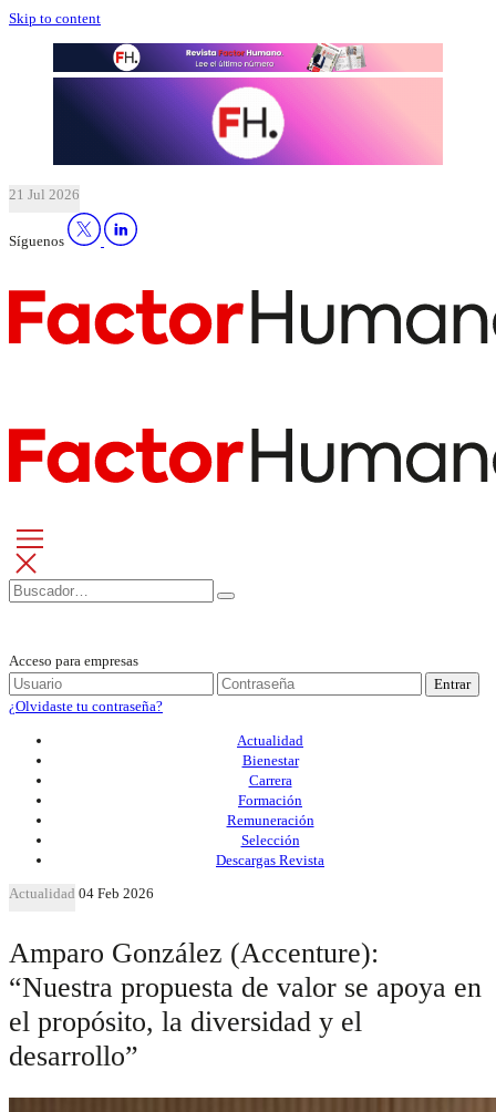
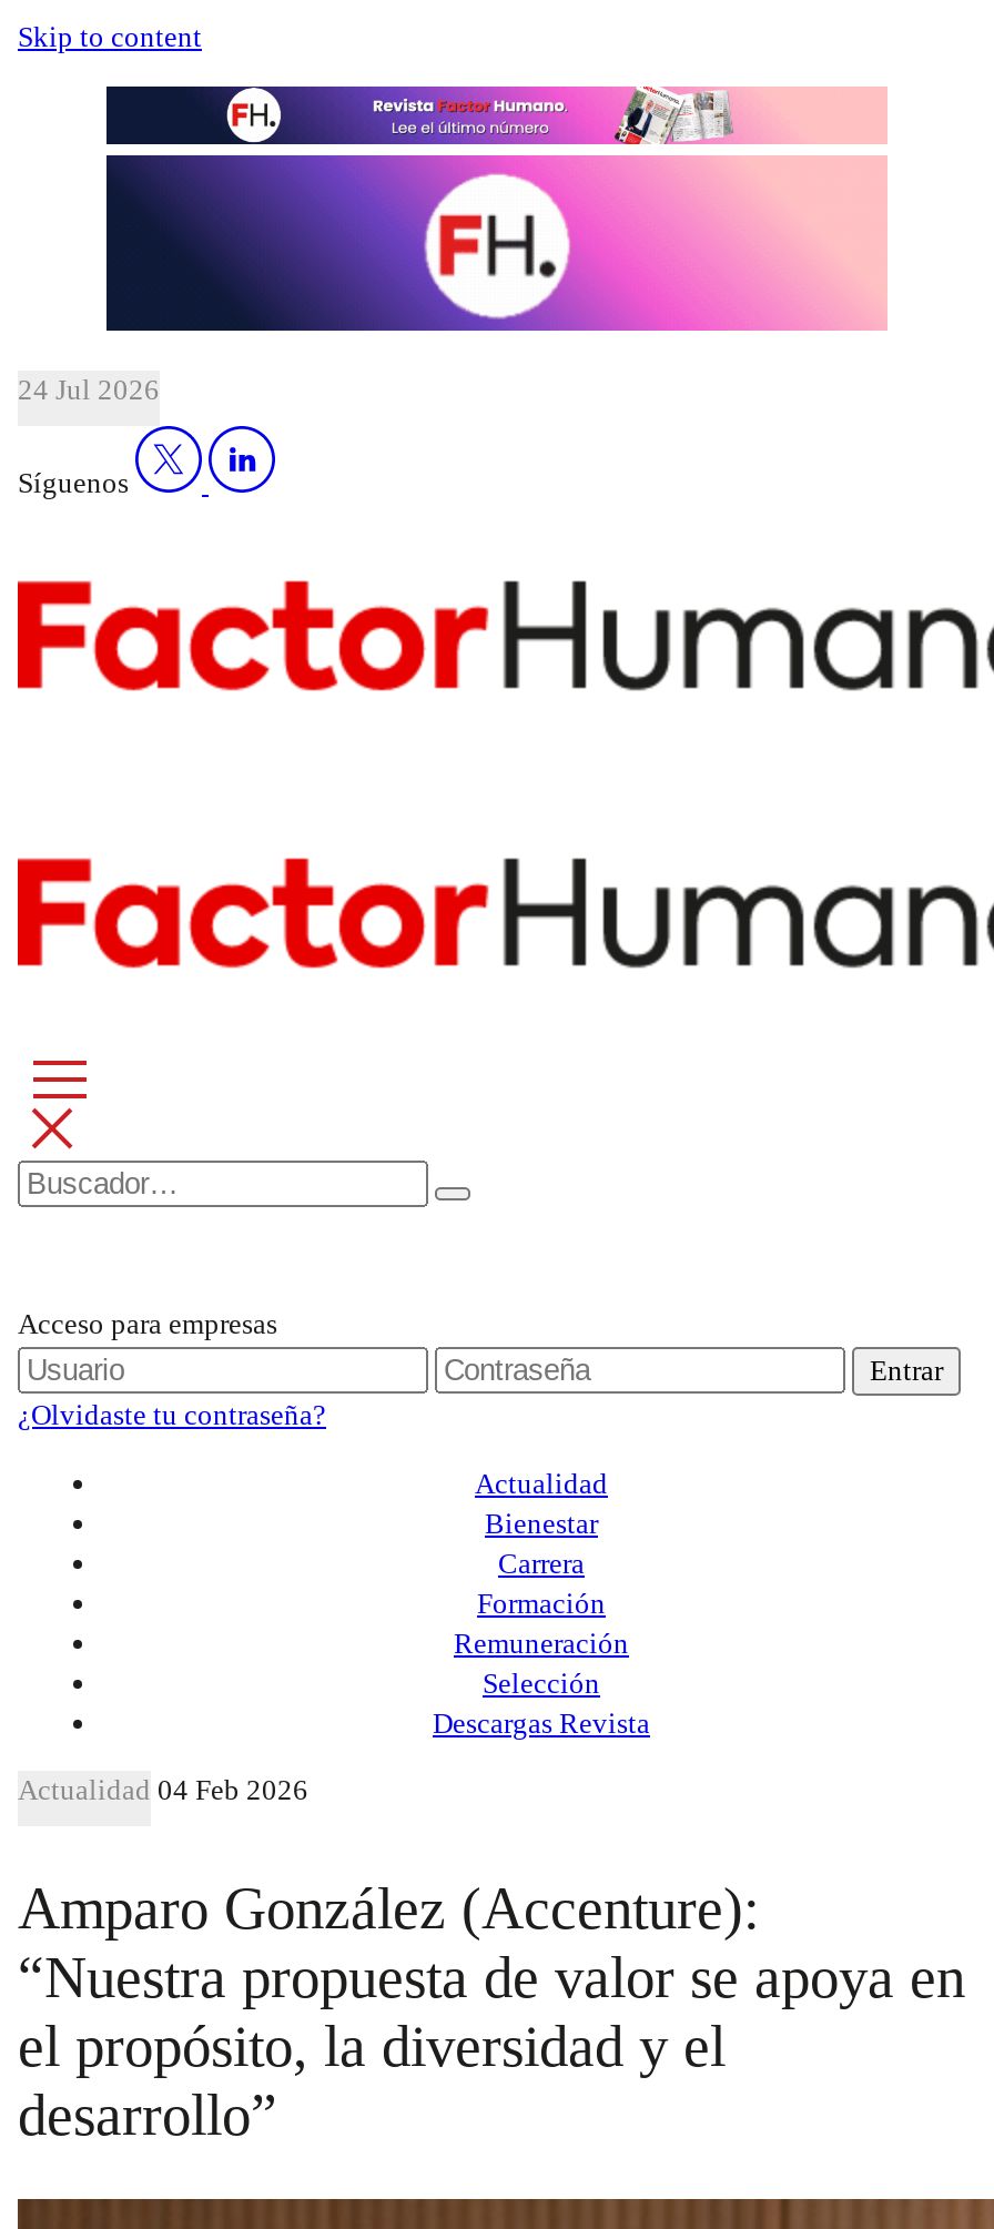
- 21 Jul 2026
+ 24 Jul 2026
